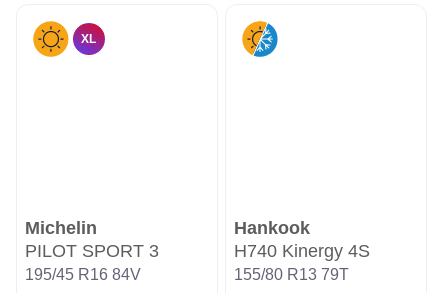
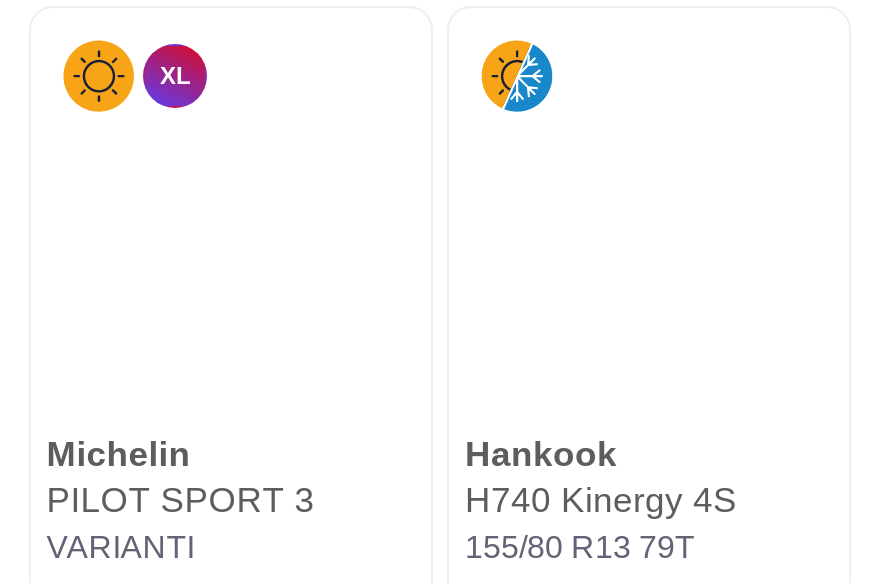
- 195/45 R16 84V
+ VARIANTI
